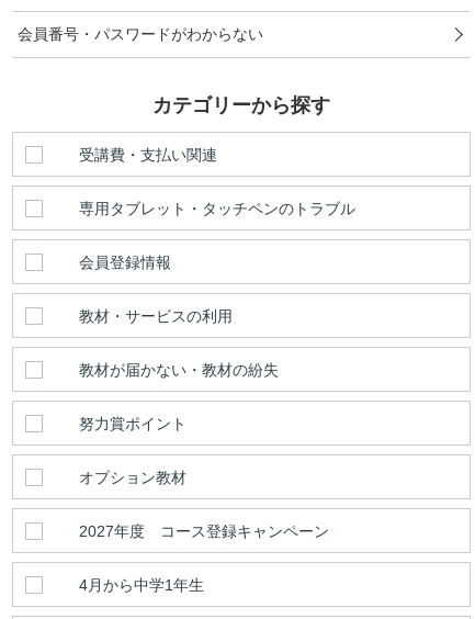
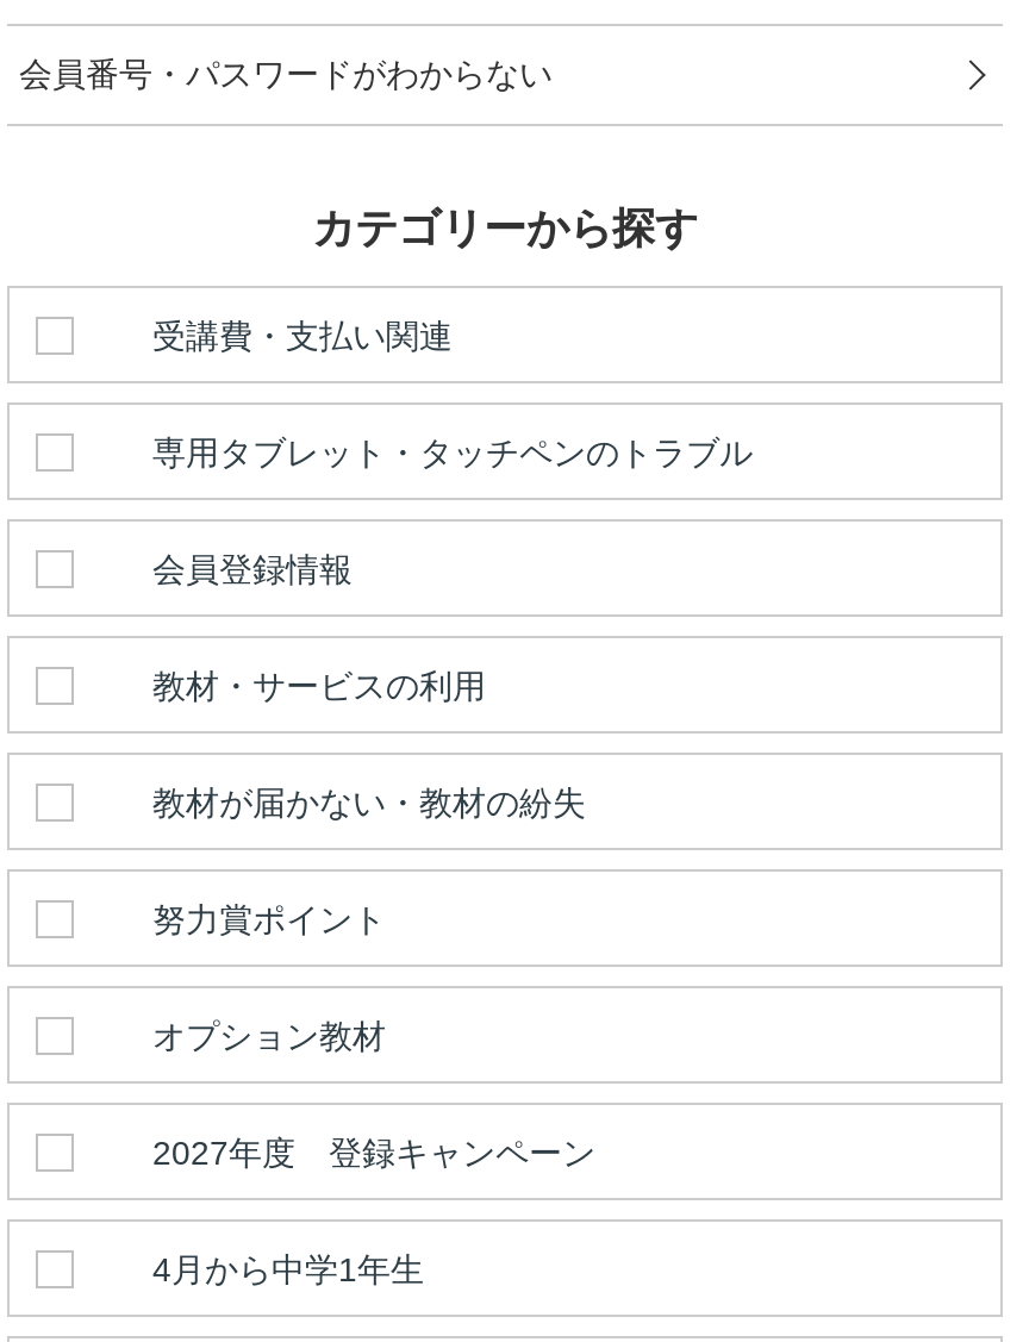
- 2027年度 コース登録キャンペーン
+ 2027年度 登録キャンペーン
